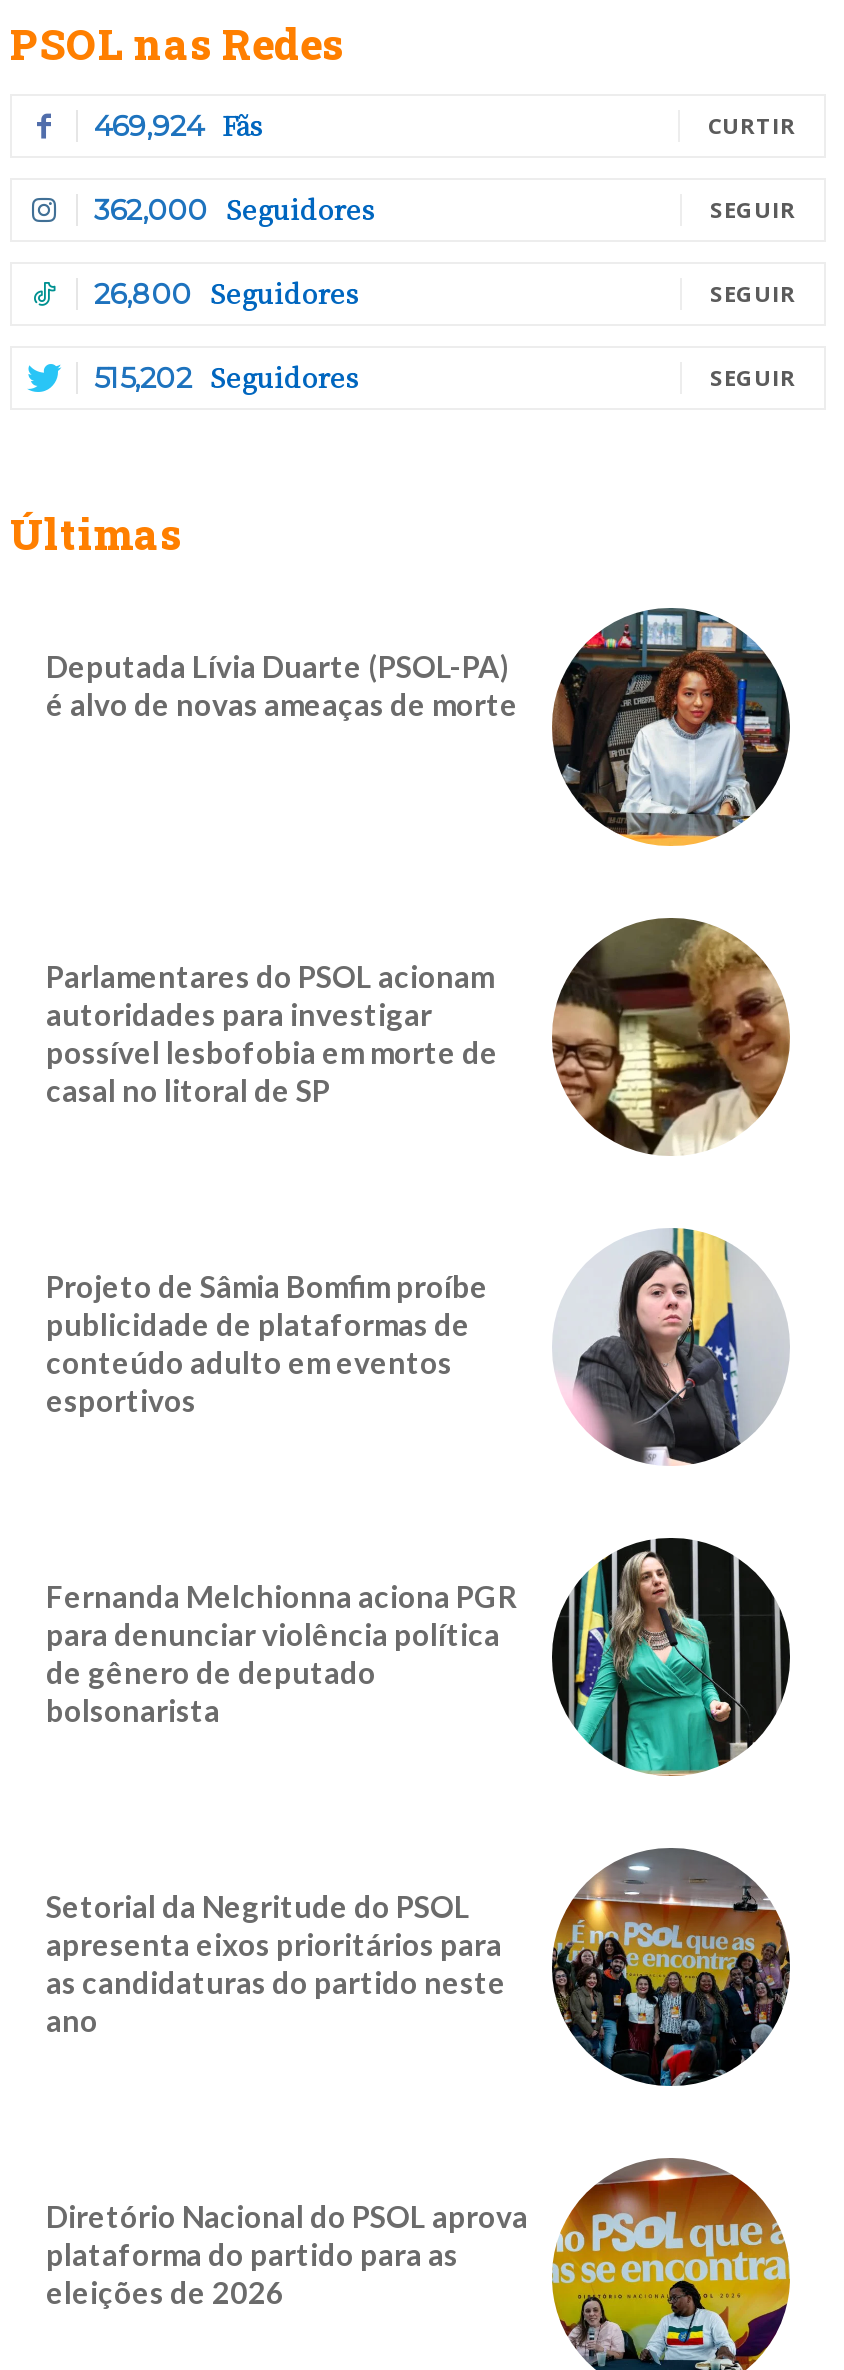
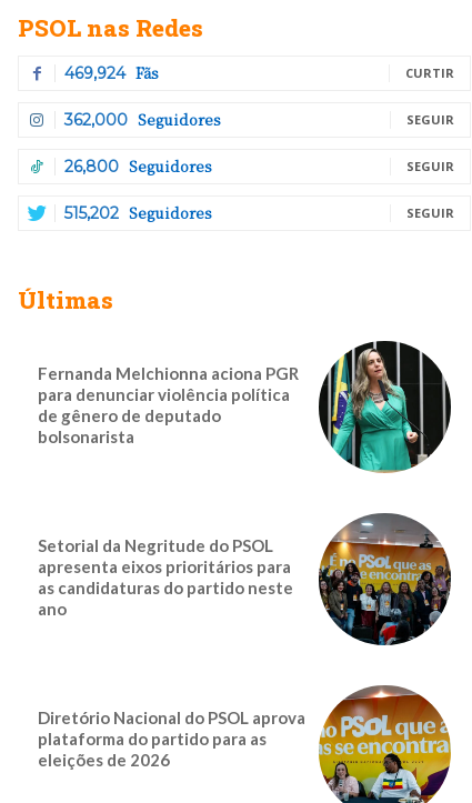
- [image]
- Deputada Lívia Duarte (PSOL-PA)
- é alvo de novas ameaças de morte

- [image]
- Parlamentares do PSOL acionam
- autoridades para investigar
- possível lesbofobia em morte de
- casal no litoral de SP

- [image]
- Projeto de Sâmia Bomfim proíbe
- publicidade de plataformas de
- conteúdo adulto em eventos
- esportivos
